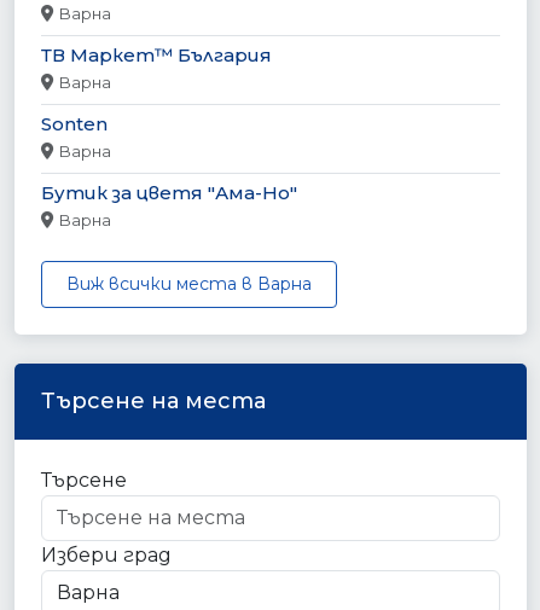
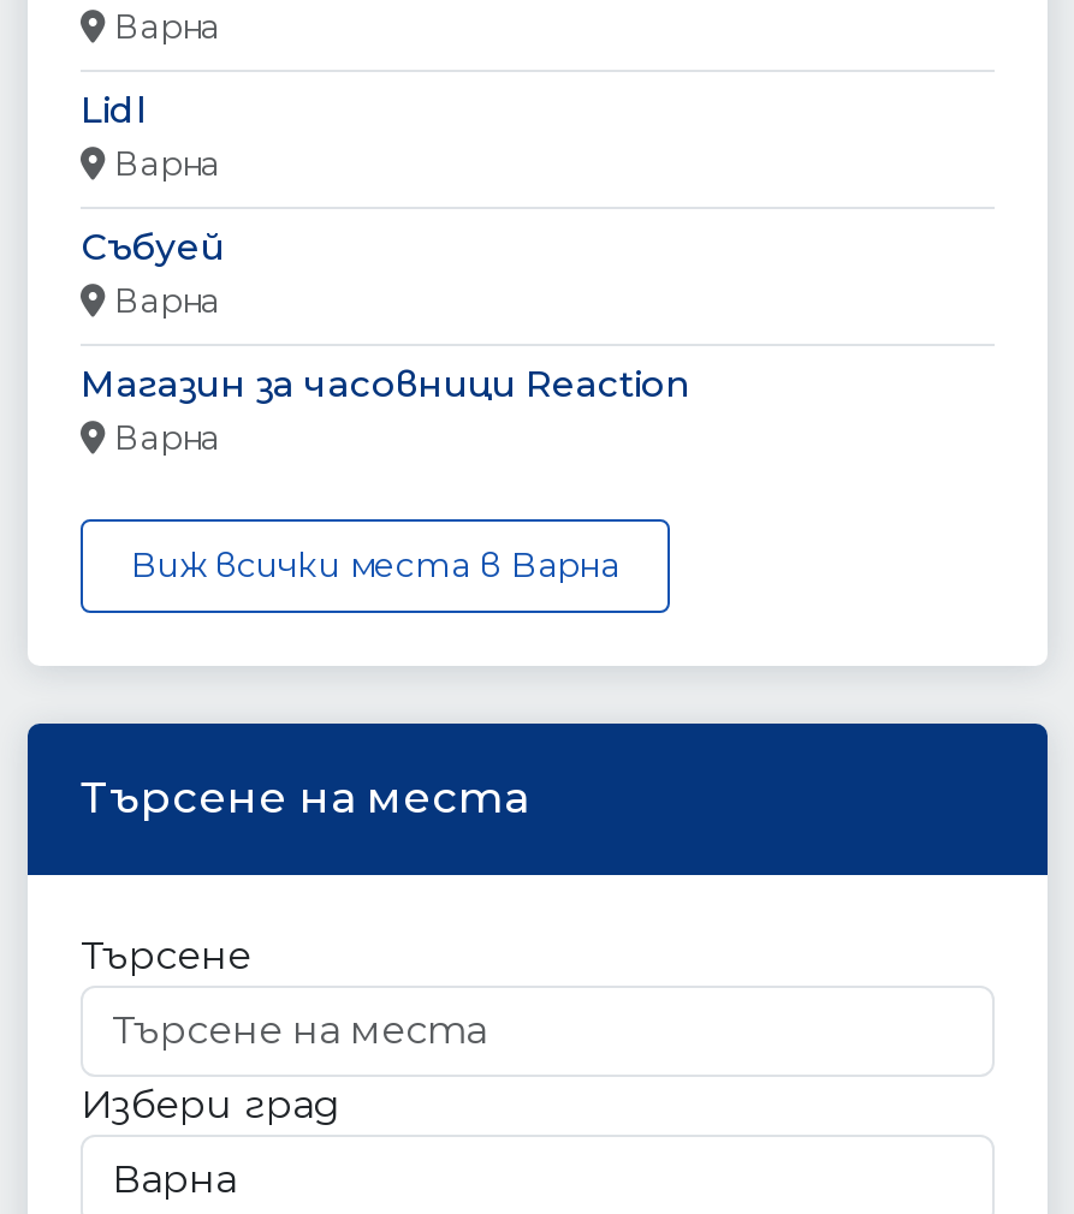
- ТВ Маркет™ България
+ Lidl

- Sonten
+ Събуей

- Бутик за цветя "Ама-Но"
+ Магазин за часовници Reaction
